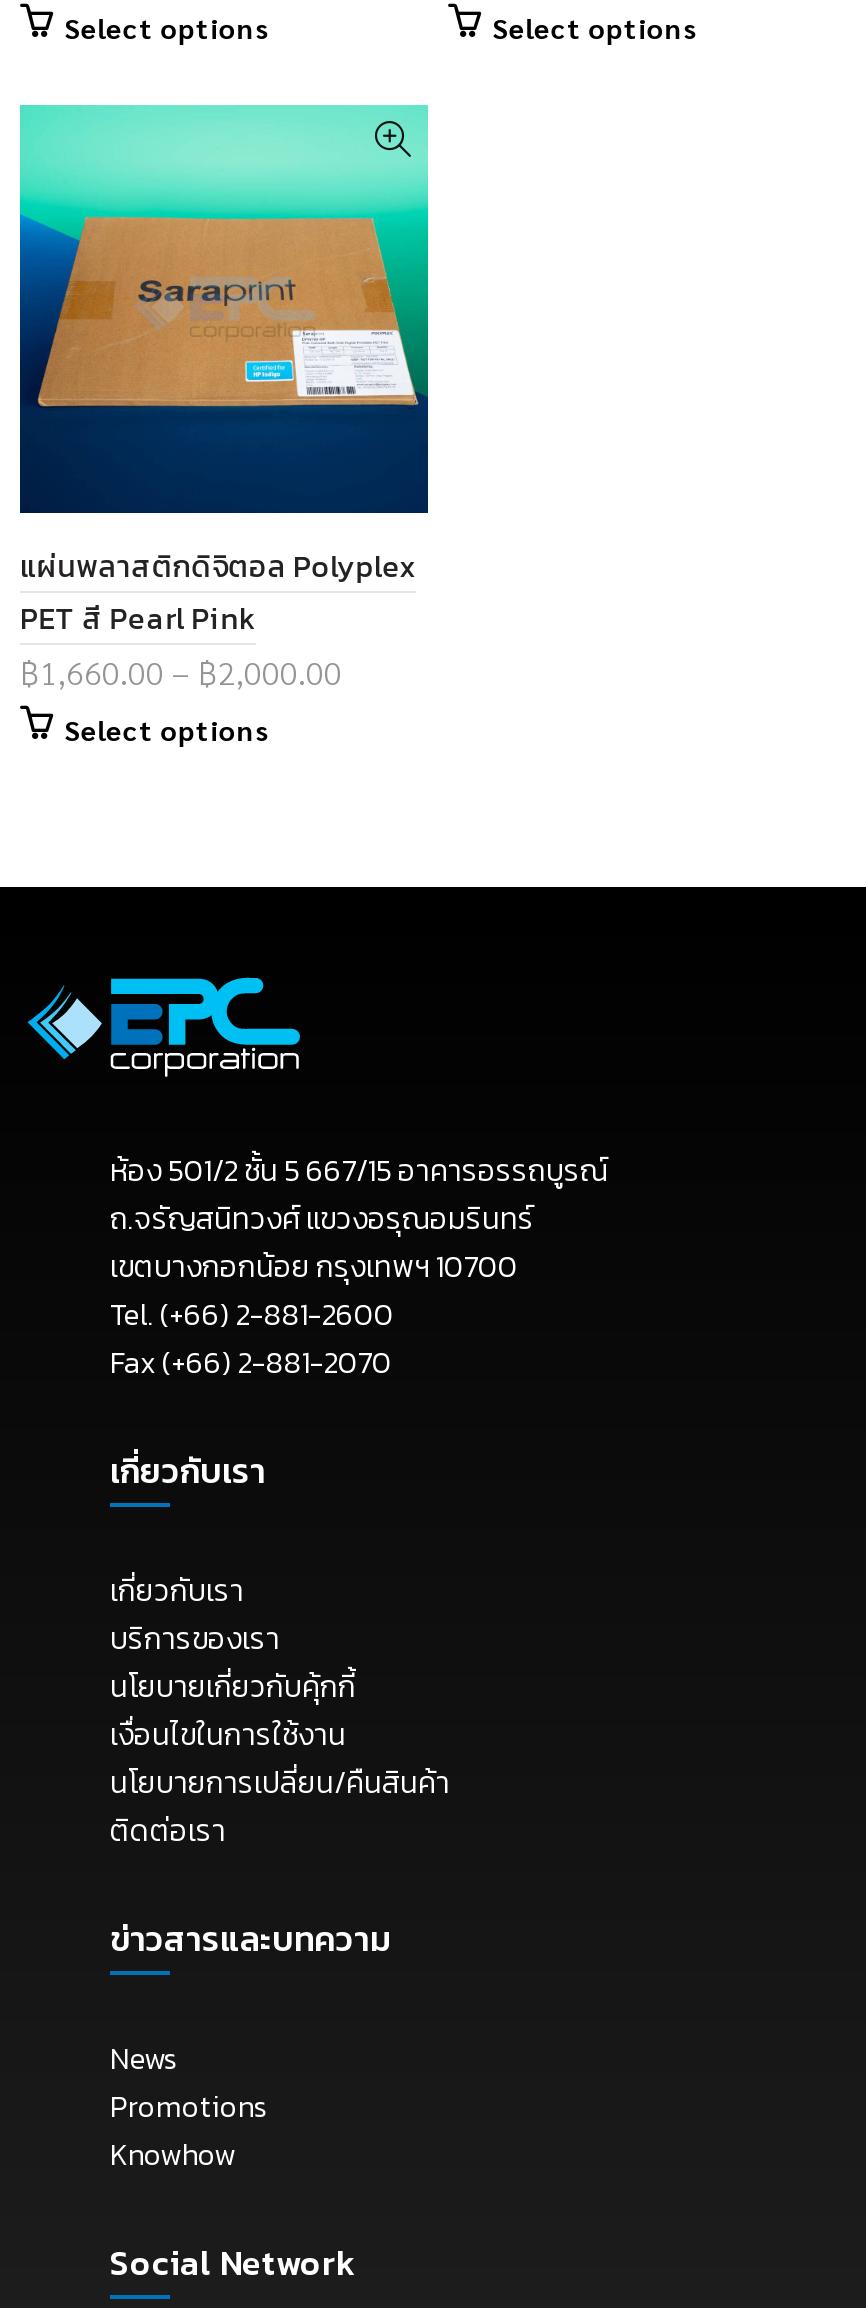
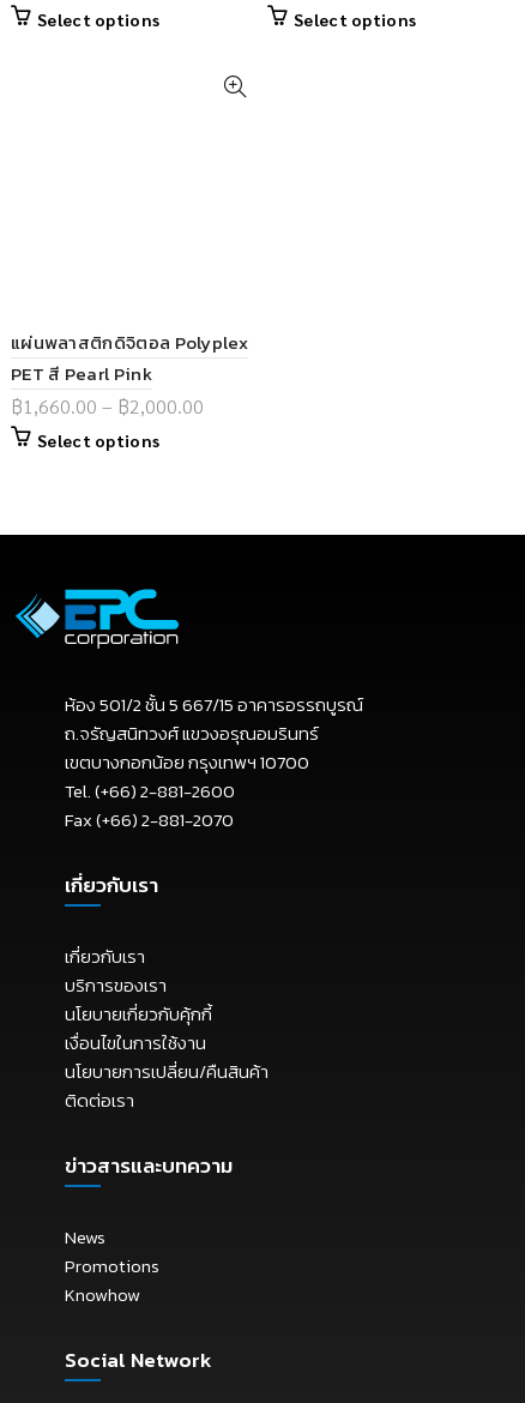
- [image]
